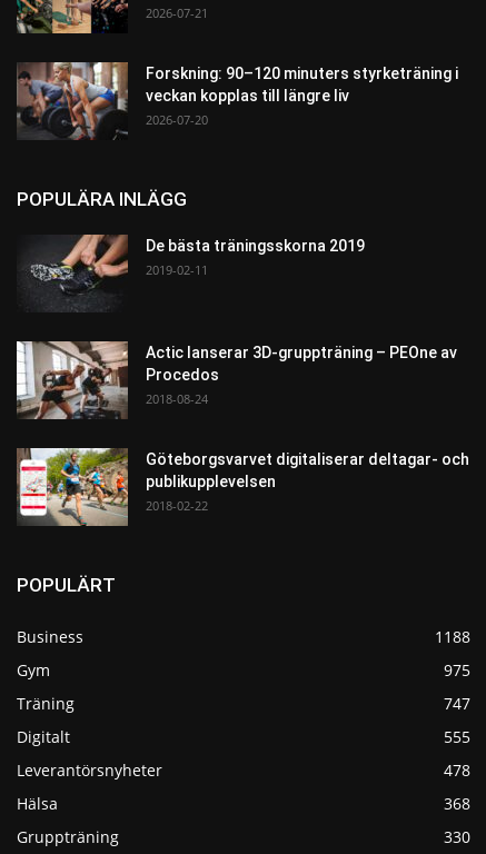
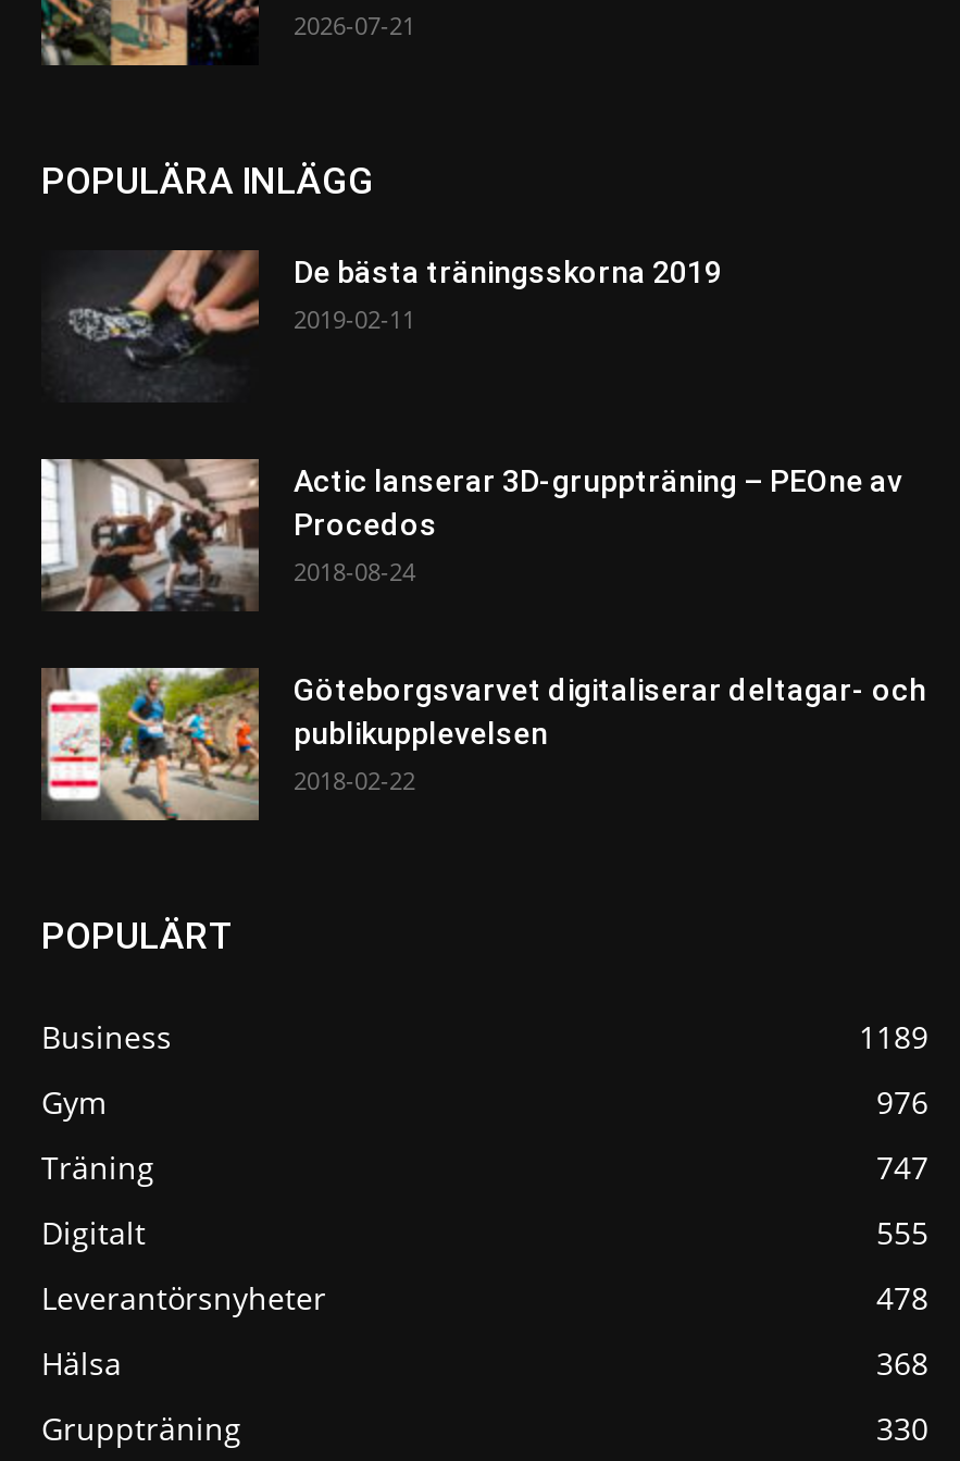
- [image]
- Forskning: 90–120 minuters styrketräning i
- veckan kopplas till längre liv
- 2026-07-20

- 1188
+ 1189

- 975
+ 976
